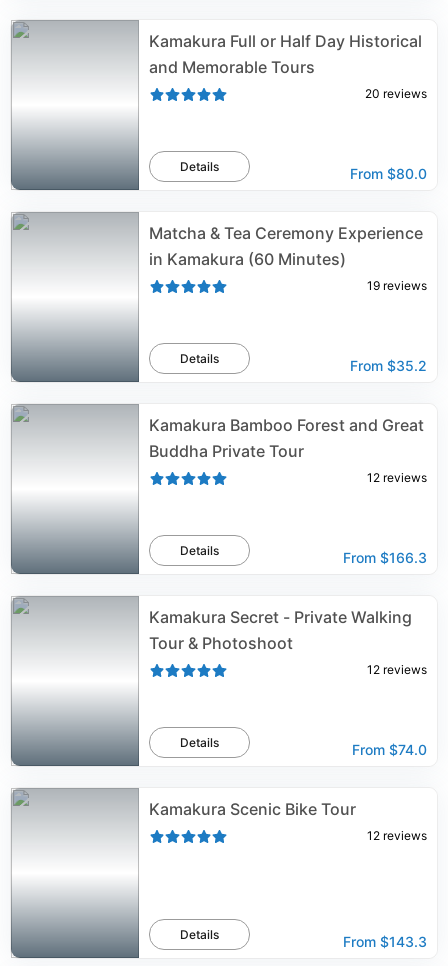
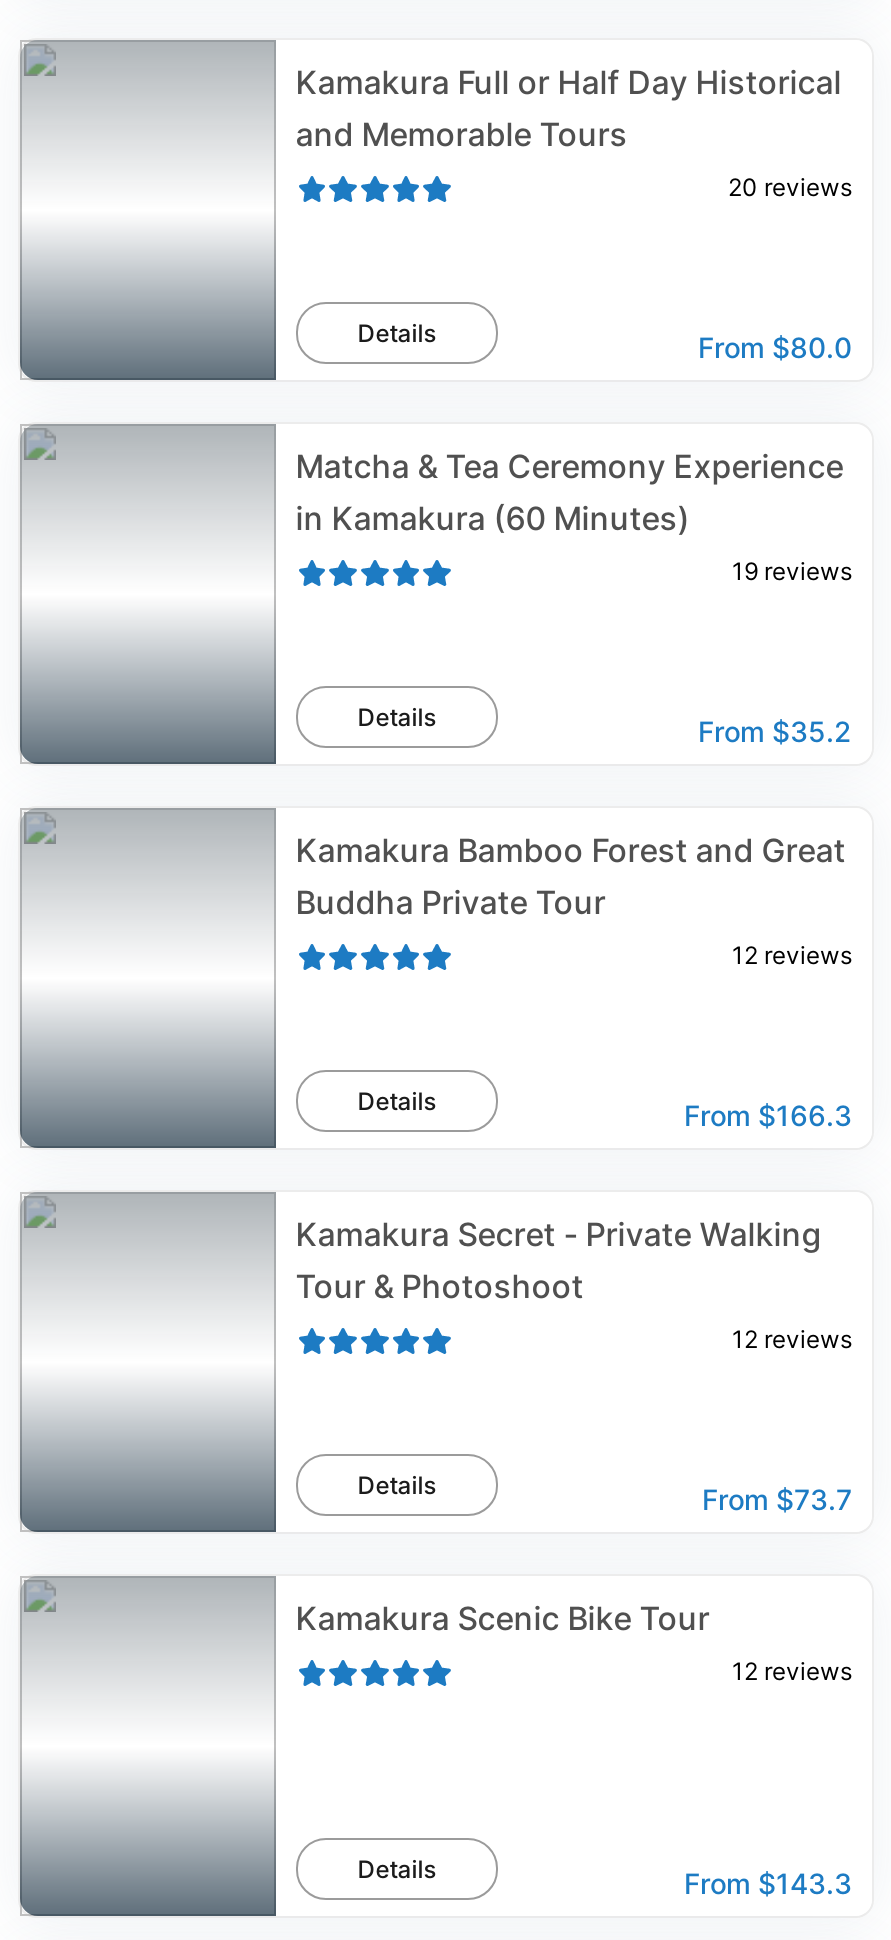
- From $74.0
+ From $73.7
